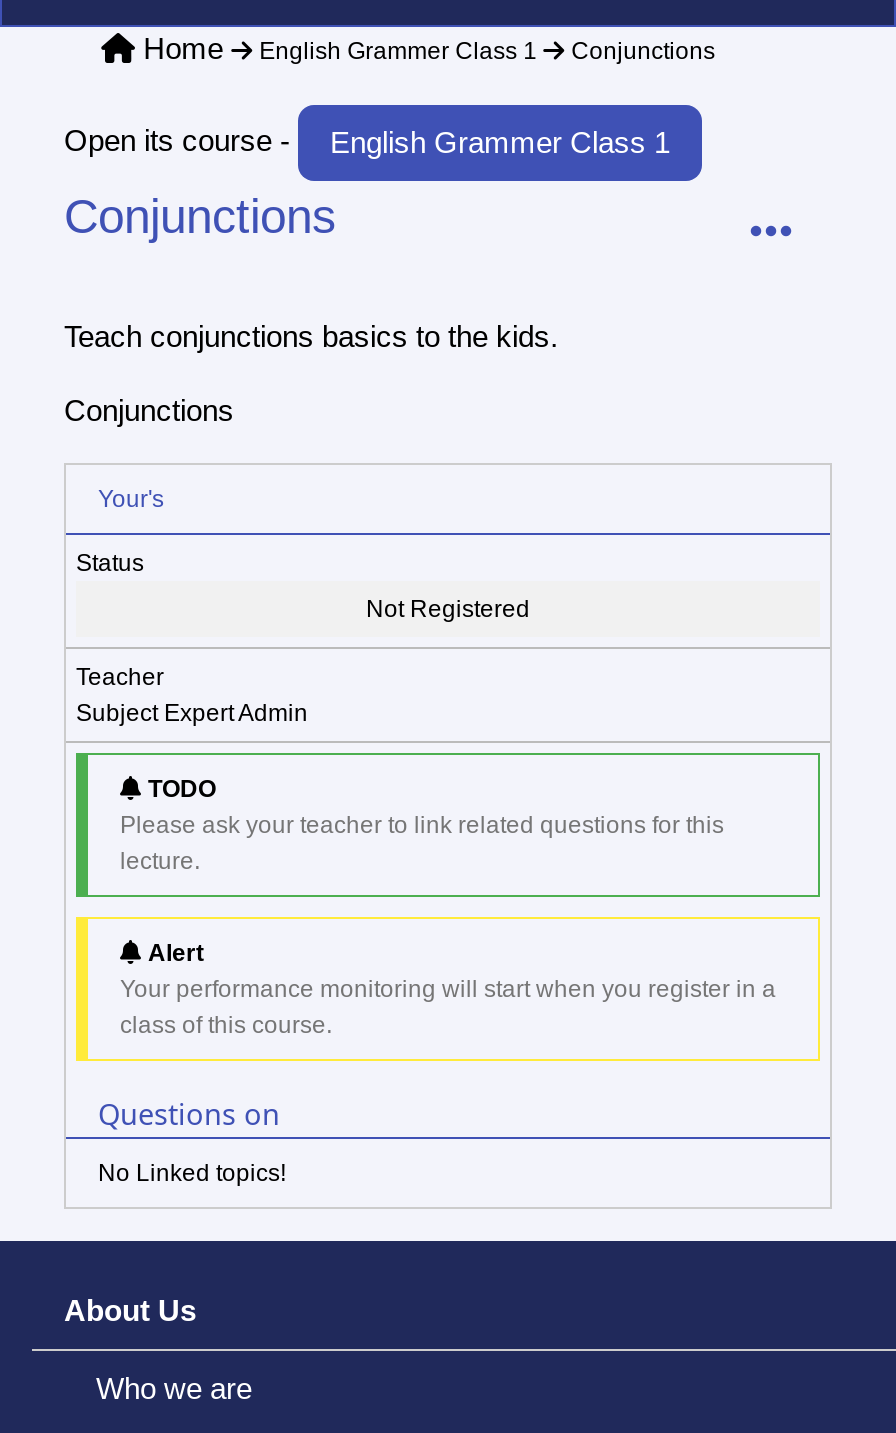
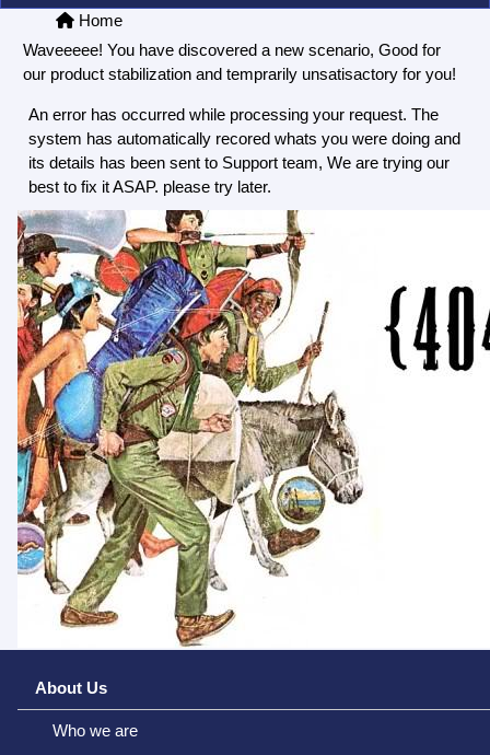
- English Grammer Class 1
- Conjunctions
- Open its course -
- English Grammer Class 1
- Conjunctions
- Teach conjunctions basics to the kids.
- Conjunctions
- Your's
- Status
- Not Registered
- Teacher
- Subject Expert Admin
- TODO
- Please ask your teacher to link related questions for this
- lecture.
- Alert
- Your performance monitoring will start when you register in a
- class of this course.
- Questions on
- No Linked topics!
+ Waveeeee! You have discovered a new scenario, Good for
+ our product stabilization and temprarily unsatisactory for you!
+ An error has occurred while processing your request. The
+ system has automatically recored whats you were doing and
+ its details has been sent to Support team, We are trying our
+ best to fix it ASAP. please try later.

- [image]
+ [image]
